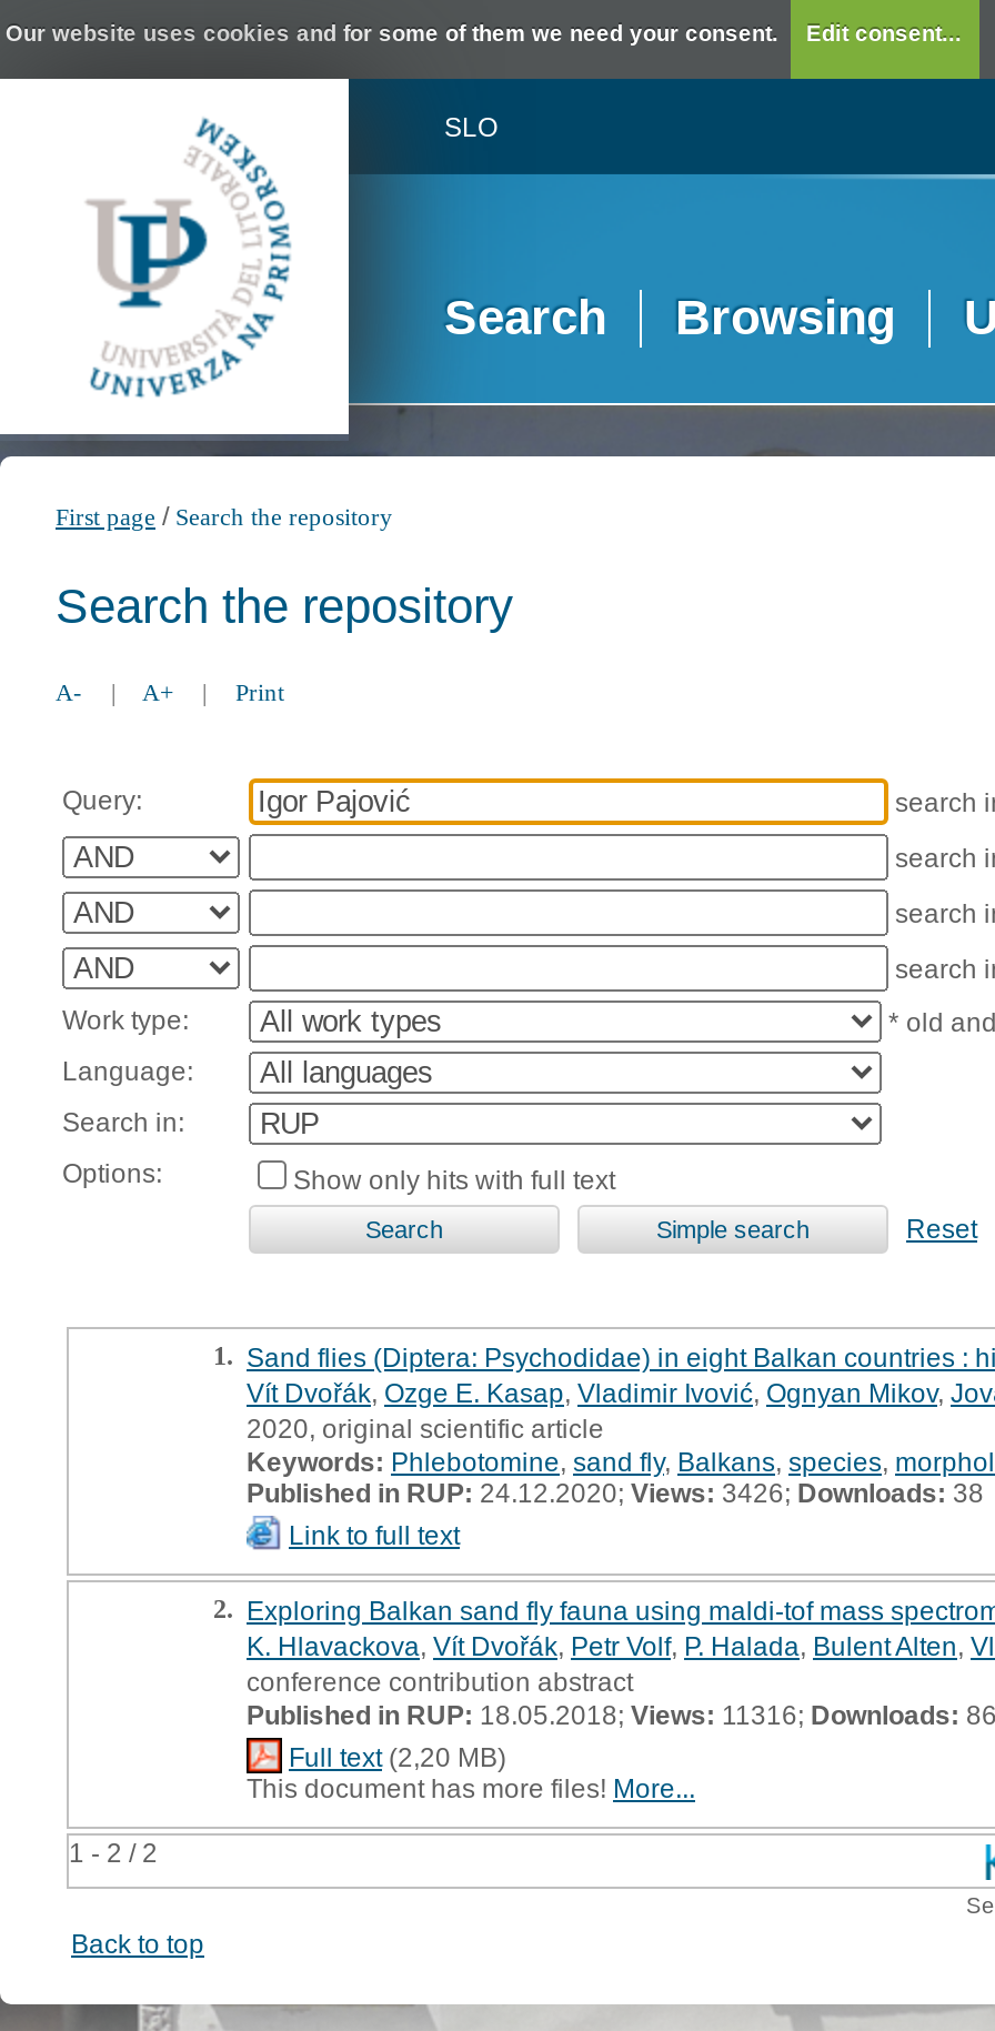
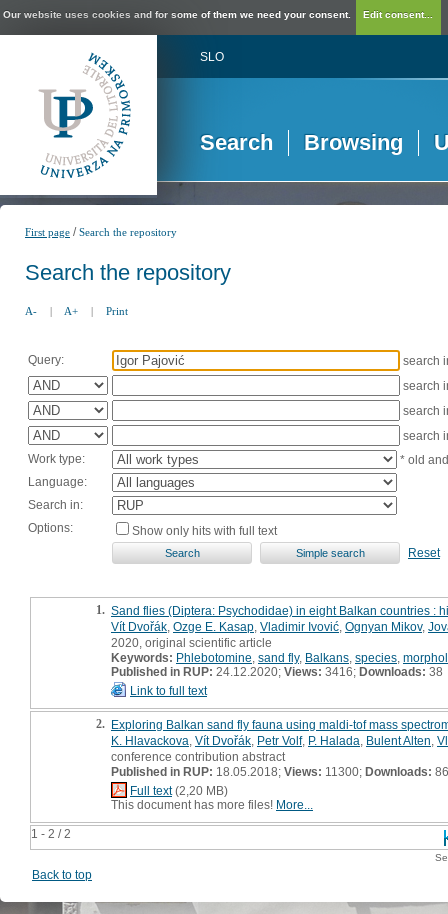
- Published in RUP:24.12.2020;Views:3426;Downloads:38
+ Published in RUP:24.12.2020;Views:3416;Downloads:38

- Published in RUP: 18.05.2018; Views: 11316; Downloads: 86
+ Published in RUP: 18.05.2018; Views: 11300; Downloads: 86
